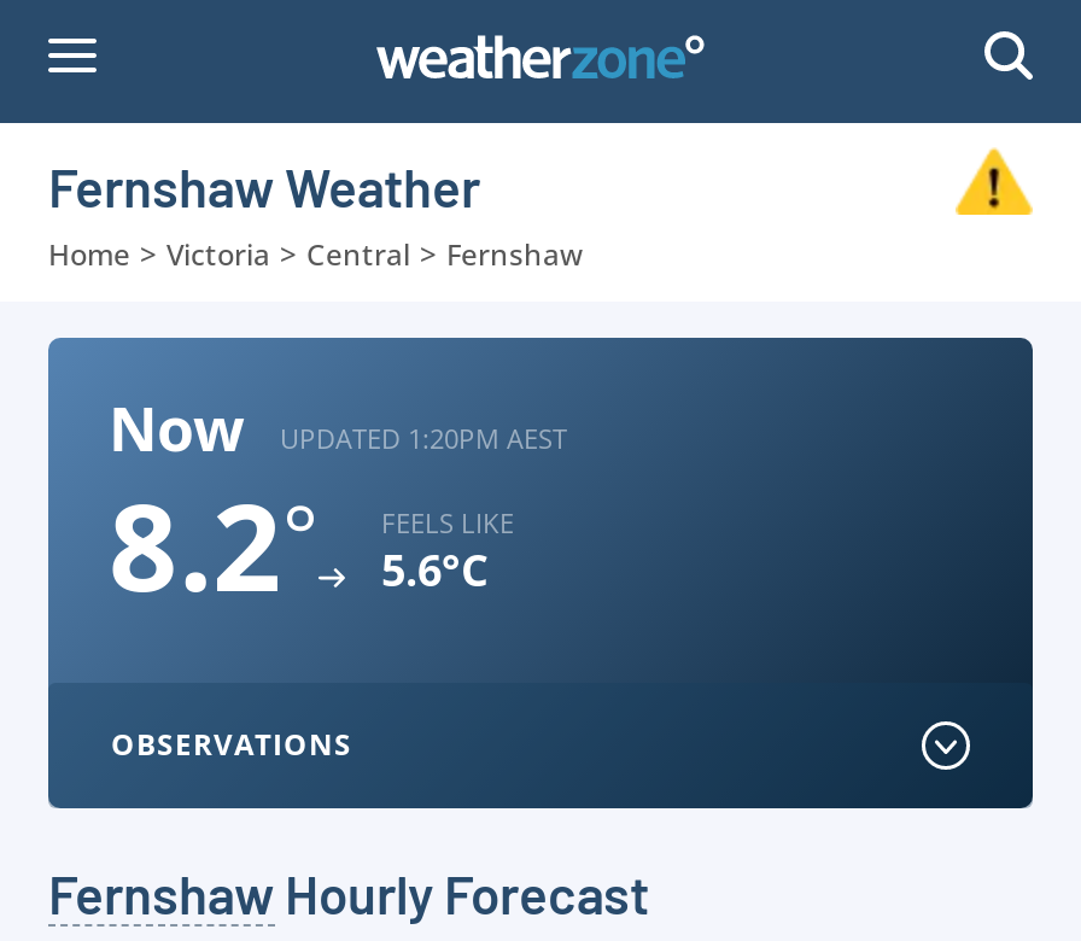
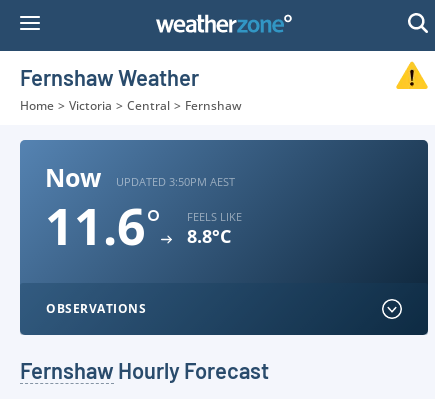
- UPDATED 1:20PM AEST
+ UPDATED 3:50PM AEST

- 8.2°
+ 11.6°

- 5.6°C
+ 8.8°C
